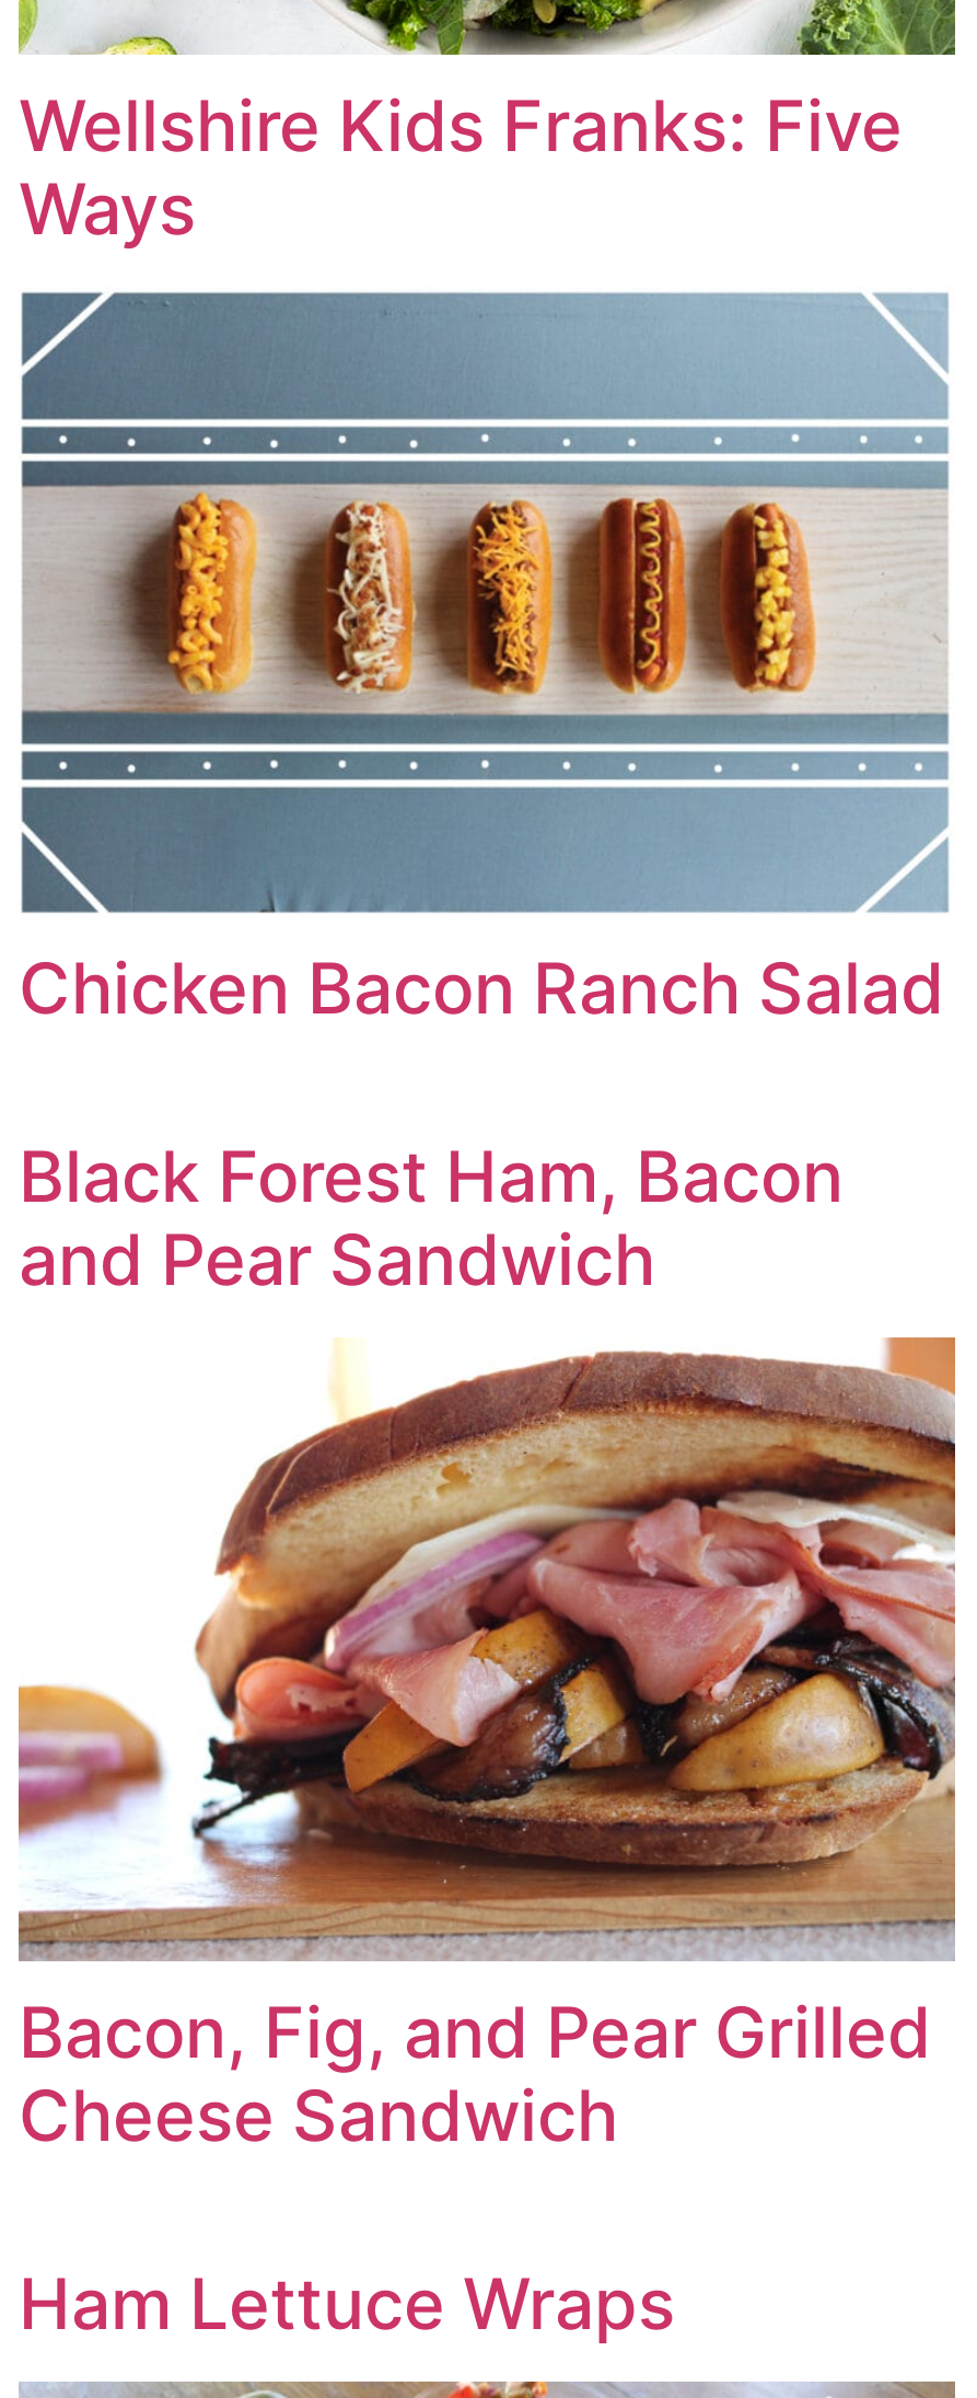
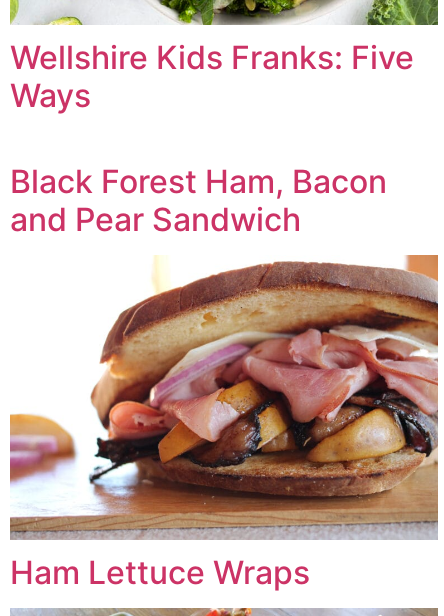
- [image]
- Chicken Bacon Ranch Salad

- Bacon, Fig, and Pear Grilled
- Cheese Sandwich
